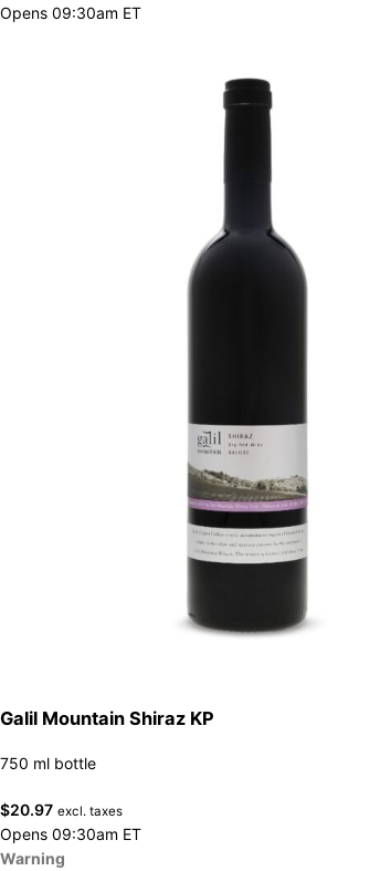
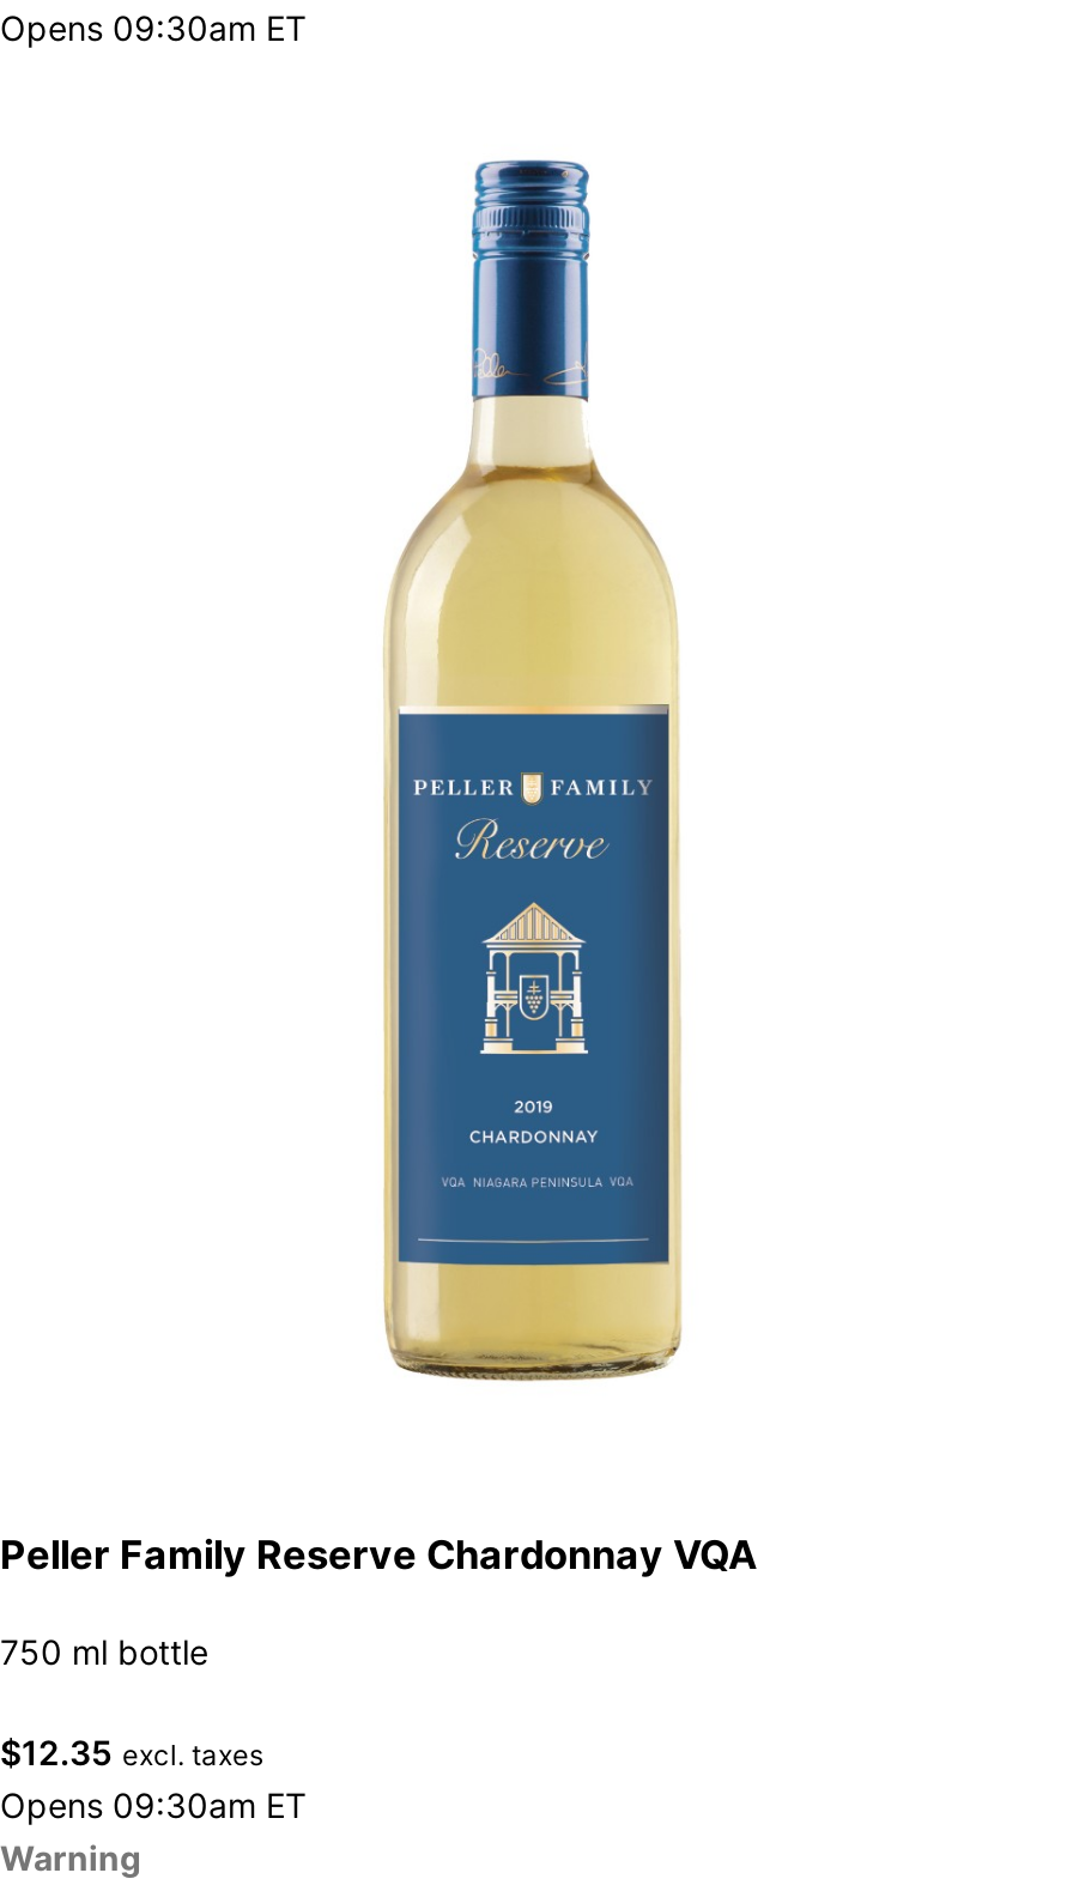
- [image]
+ [image]

- Galil Mountain Shiraz KP
+ Peller Family Reserve Chardonnay VQA

- $20.97 excl. taxes
+ $12.35 excl. taxes
